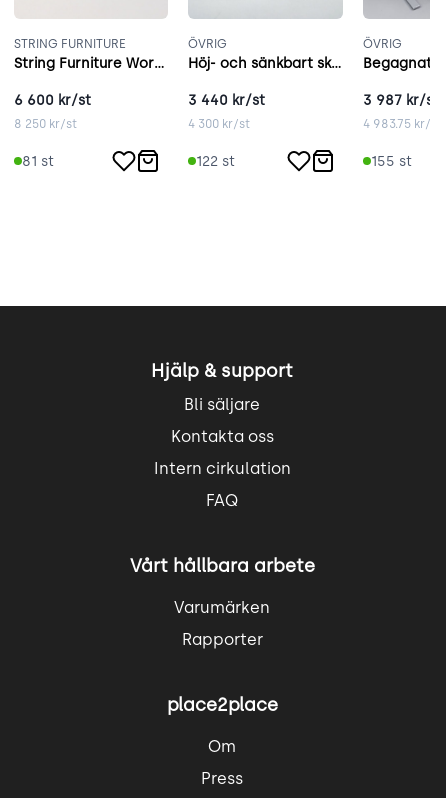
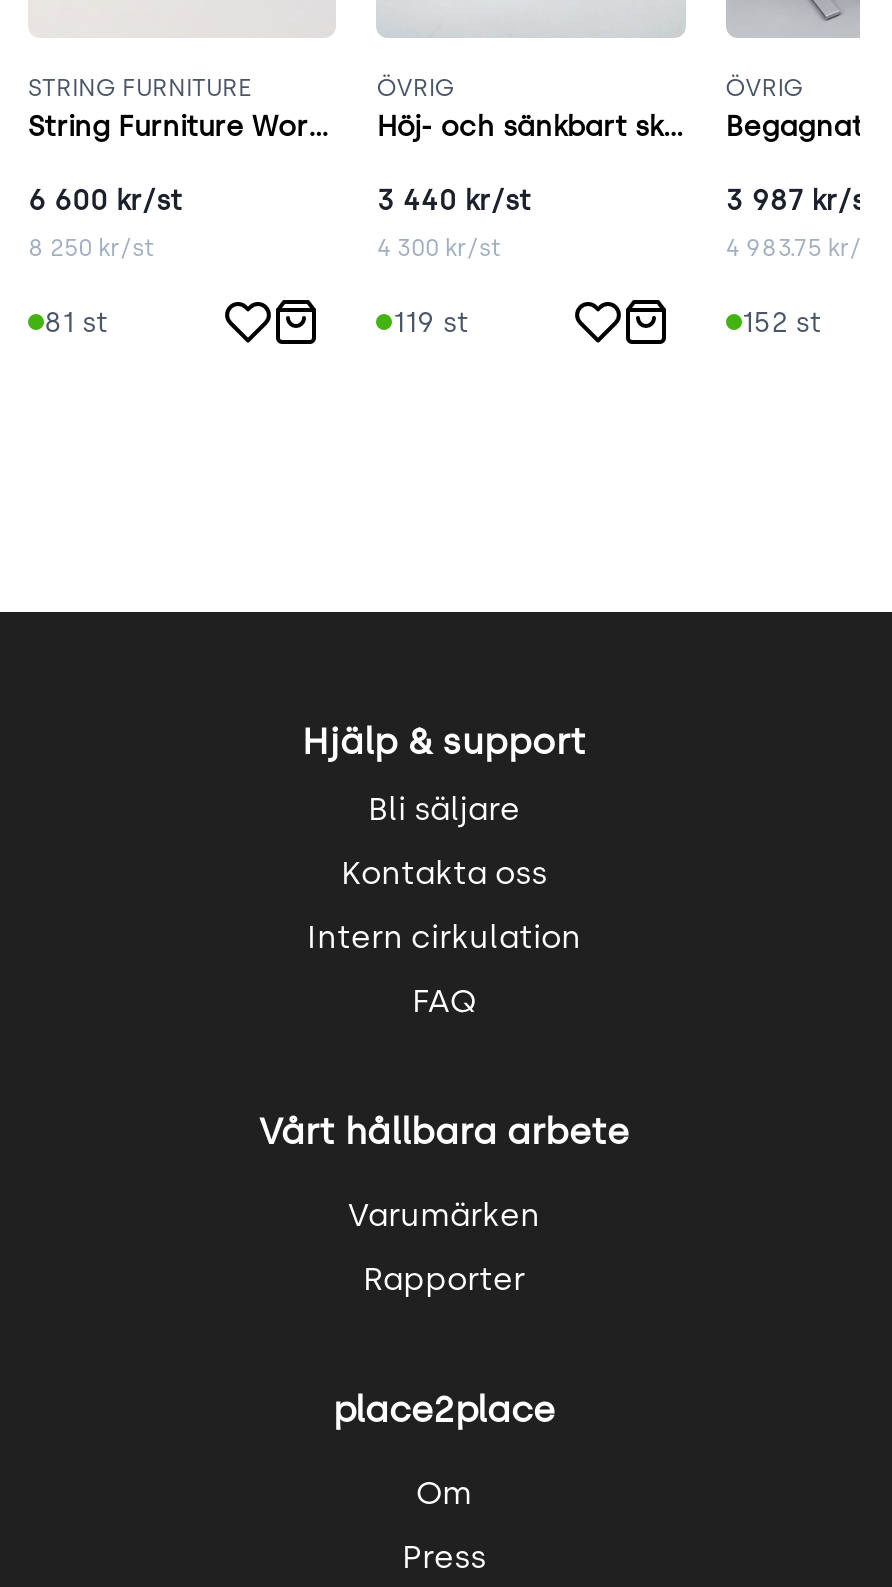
- 122 st
+ 119 st

- 155 st
+ 152 st
